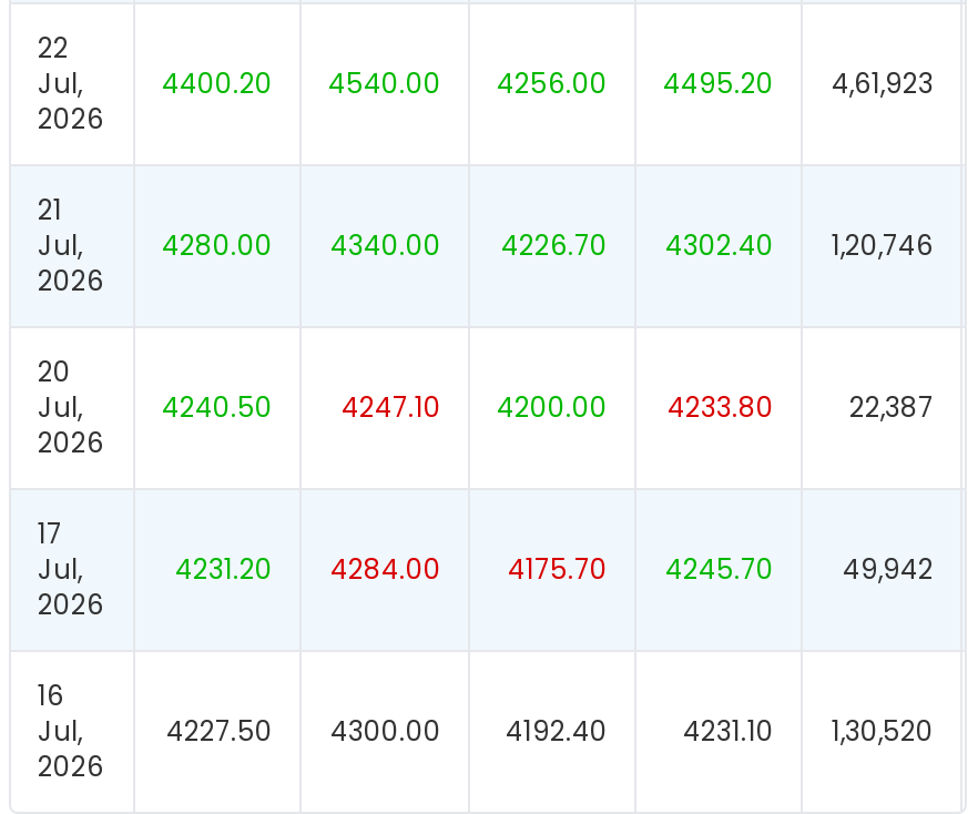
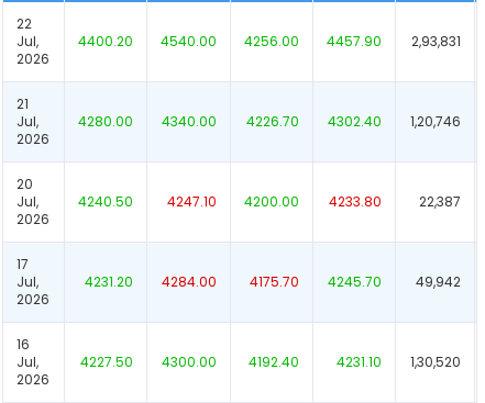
- 4495.20
+ 4457.90

- 4,61,923
+ 2,93,831
